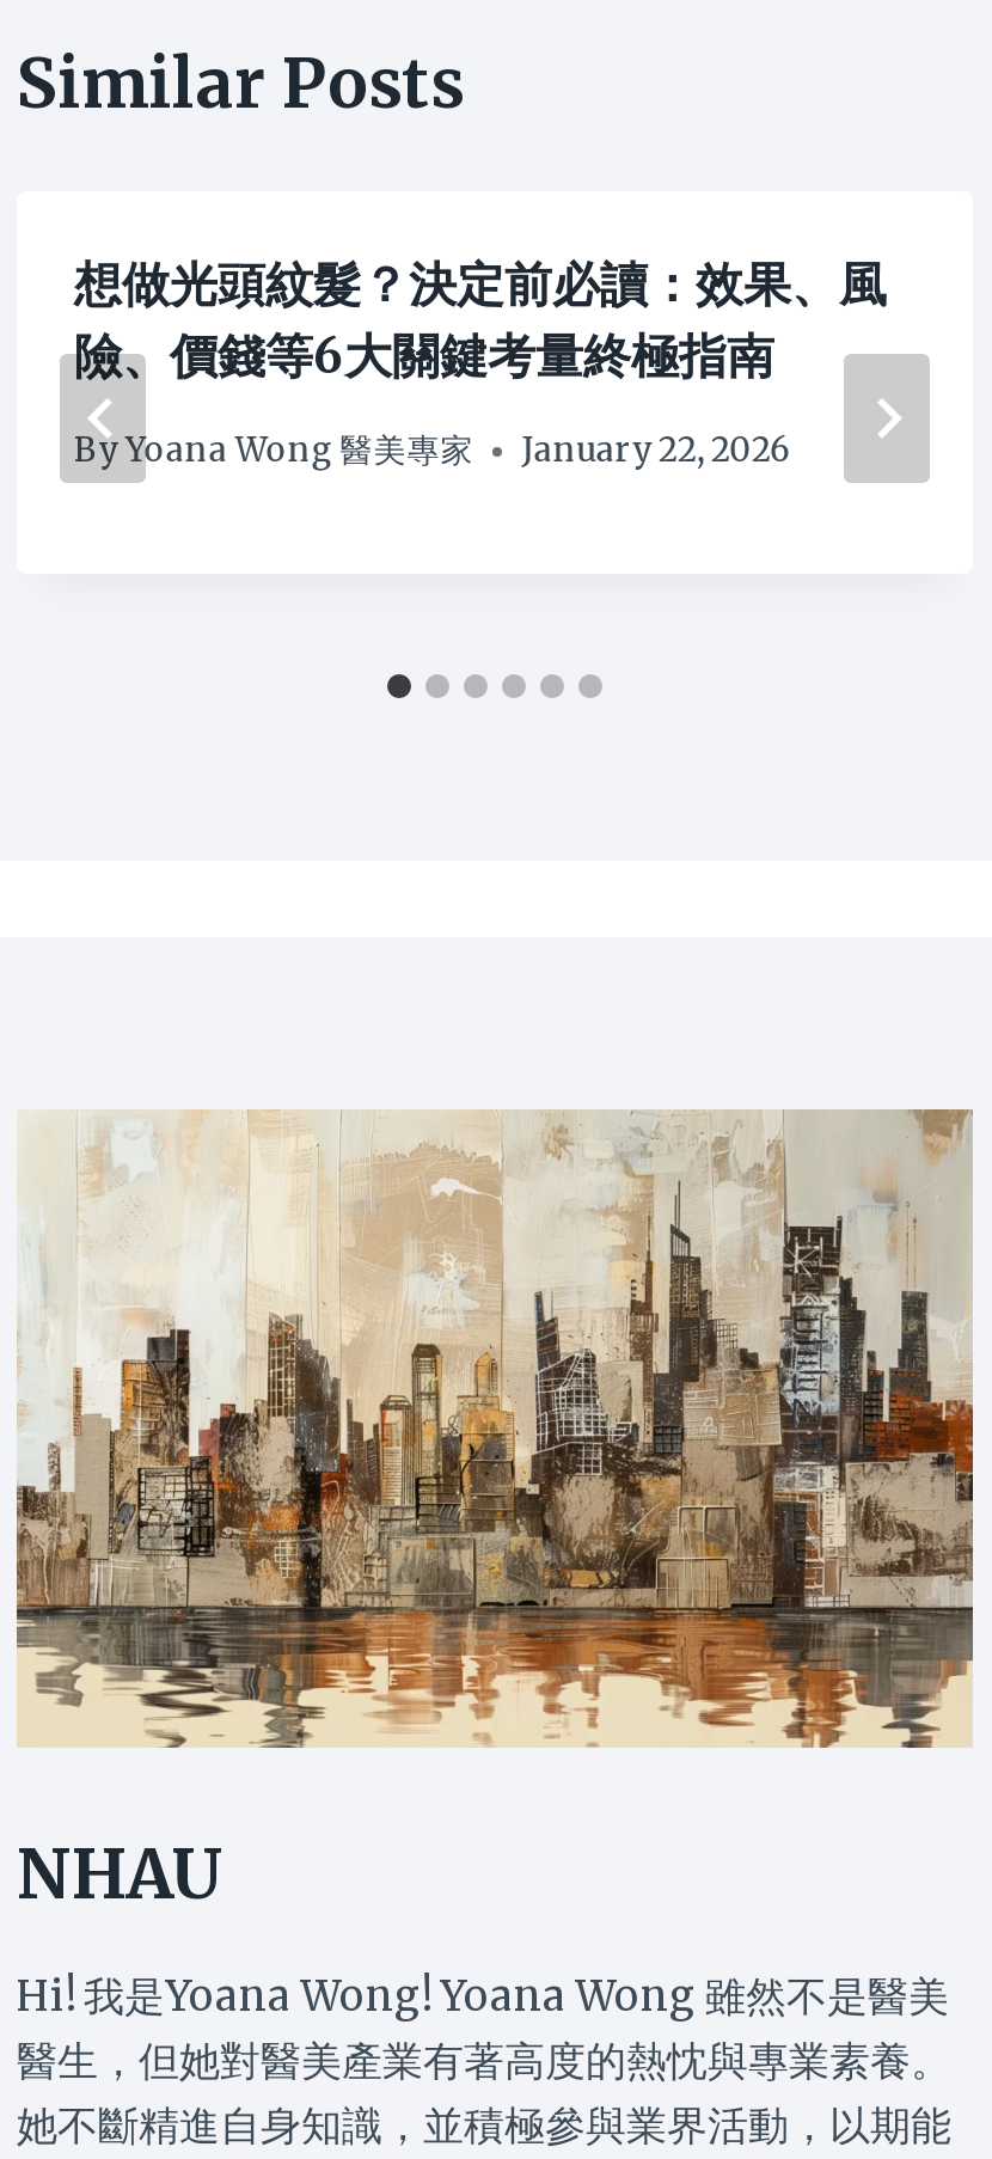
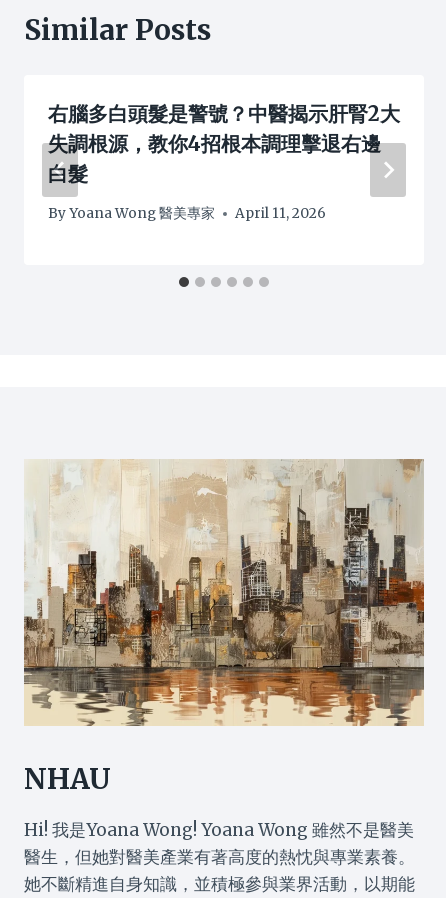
- 想做光頭紋髮？決定前必讀：效果、風
- 險、價錢等6大關鍵考量終極指南
+ 右腦多白頭髮是警號？中醫揭示肝腎2大
+ 失調根源，教你4招根本調理擊退右邊
+ 白髮

- By Yoana Wong 醫美專家 January 22, 2026
+ By Yoana Wong 醫美專家 April 11, 2026

moved down: By Yoana Wong 醫美專家
